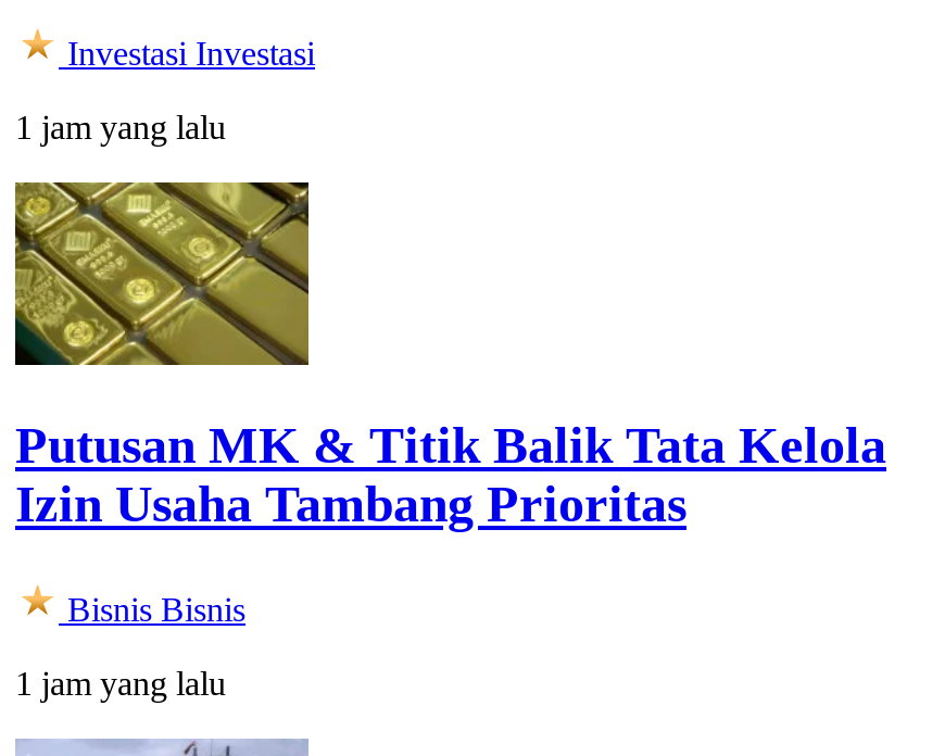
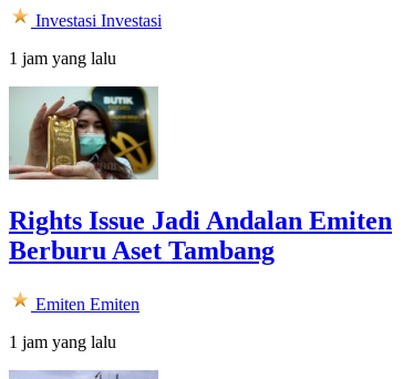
- [image]
- Putusan MK & Titik Balik Tata Kelola
- Izin Usaha Tambang Prioritas
+ [image]
+ Rights Issue Jadi Andalan Emiten
+ Berburu Aset Tambang

- Bisnis Bisnis
+ Emiten Emiten
